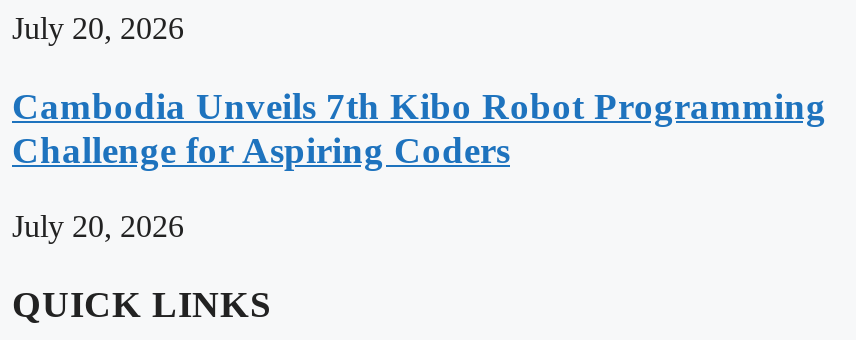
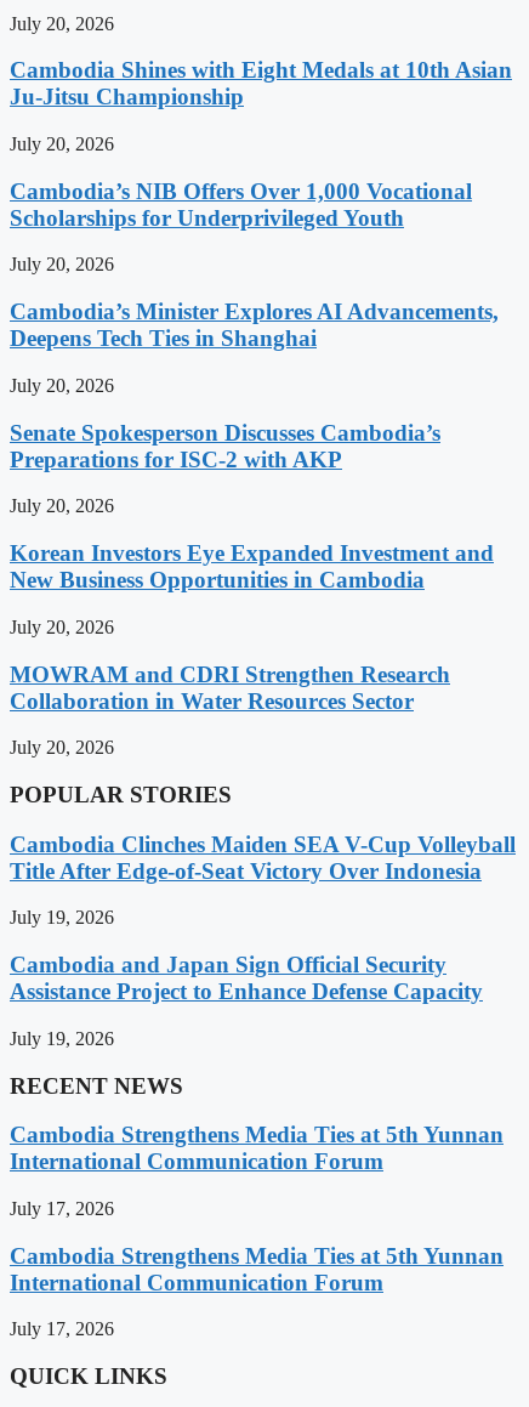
- Cambodia Unveils 7th Kibo Robot Programming
- Challenge for Aspiring Coders
+ Cambodia Shines with Eight Medals at 10th Asian
+ Ju-Jitsu Championship

+ Cambodia’s NIB Offers Over 1,000 Vocational
+ Scholarships for Underprivileged Youth
+ July 20, 2026
+ Cambodia’s Minister Explores AI Advancements,
+ Deepens Tech Ties in Shanghai
+ July 20, 2026
+ Senate Spokesperson Discusses Cambodia’s
+ Preparations for ISC-2 with AKP
+ July 20, 2026
+ Korean Investors Eye Expanded Investment and
+ New Business Opportunities in Cambodia
+ July 20, 2026
+ MOWRAM and CDRI Strengthen Research
+ Collaboration in Water Resources Sector
+ July 20, 2026
+ POPULAR STORIES
+ Cambodia Clinches Maiden SEA V-Cup Volleyball
+ Title After Edge-of-Seat Victory Over Indonesia
+ July 19, 2026
+ Cambodia and Japan Sign Official Security
+ Assistance Project to Enhance Defense Capacity
+ July 19, 2026
+ RECENT NEWS
+ Cambodia Strengthens Media Ties at 5th Yunnan
+ International Communication Forum
+ July 17, 2026
+ Cambodia Strengthens Media Ties at 5th Yunnan
+ International Communication Forum
+ July 17, 2026
